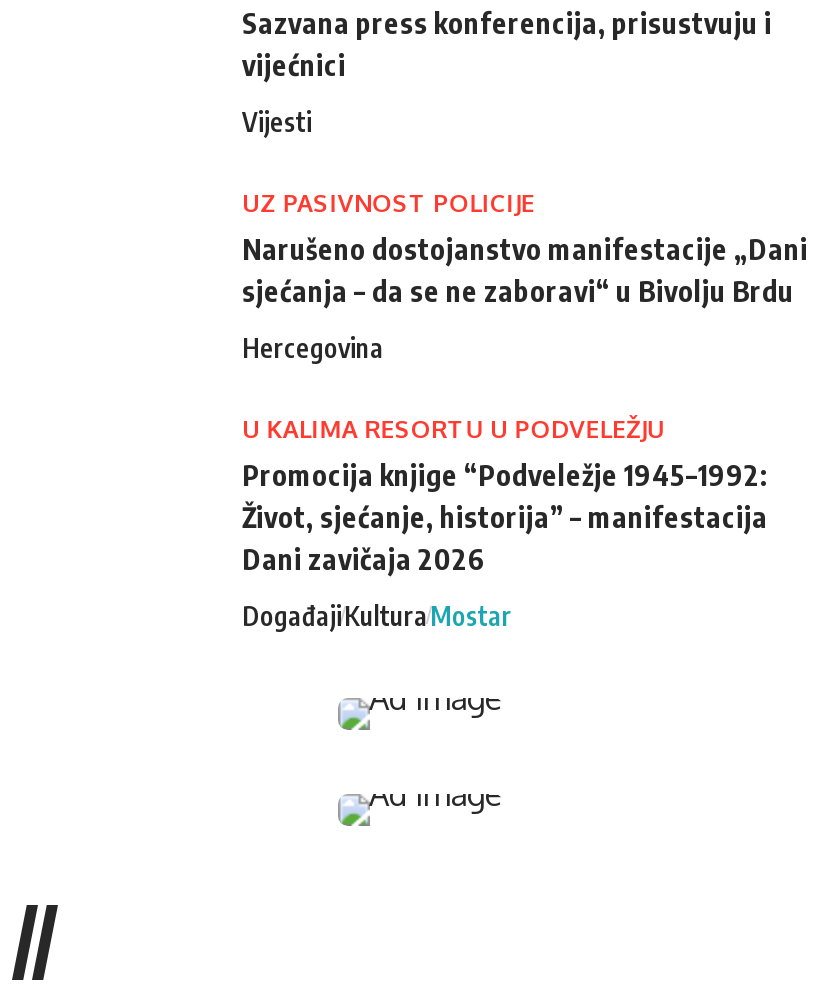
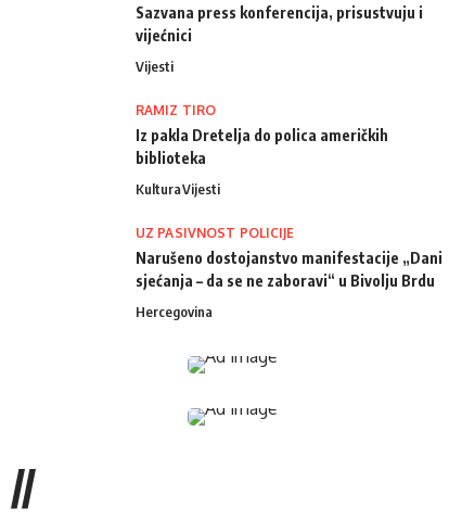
+ RAMIZ TIRO
+ Iz pakla Dretelja do polica američkih
+ biblioteka
+ KulturaVijesti

moved down: UZ PASIVNOST POLICIJE | Narušeno dostojanstvo manifestacije „Dani | sjećanja – da se ne zaboravi“ u Bivolju Brdu | Hercegovina

- U KALIMA RESORTU U PODVELEŽJU
- Promocija knjige “Podveležje 1945–1992:
- Život, sjećanje, historija” – manifestacija
- Dani zavičaja 2026
- DogađajiKultura Mostar
